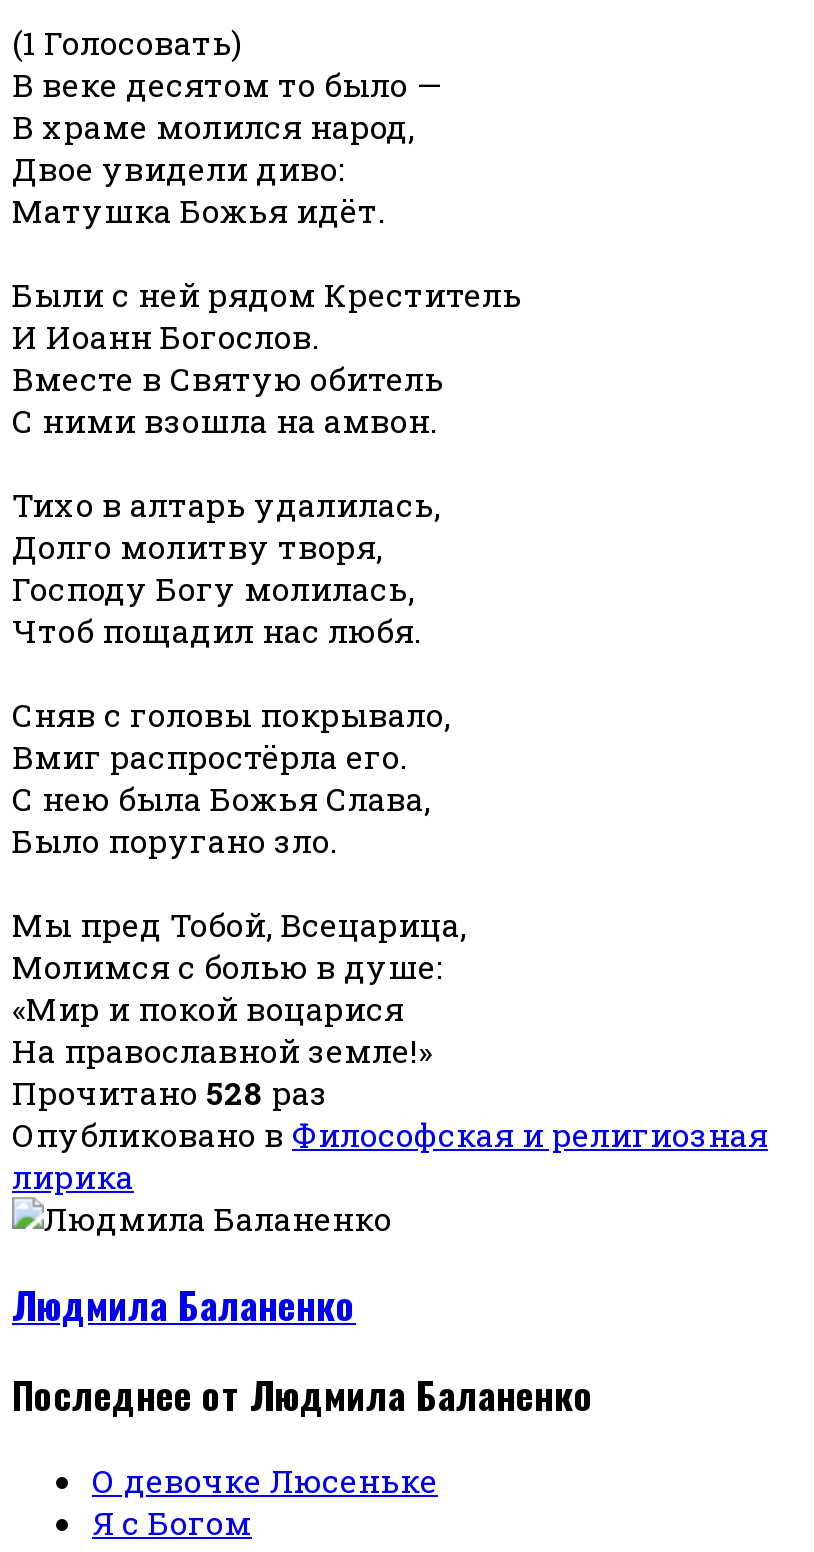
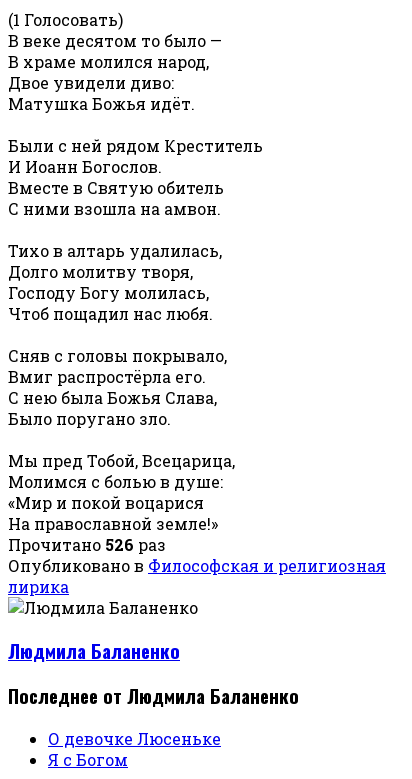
- Прочитано 528 раз
+ Прочитано 526 раз
